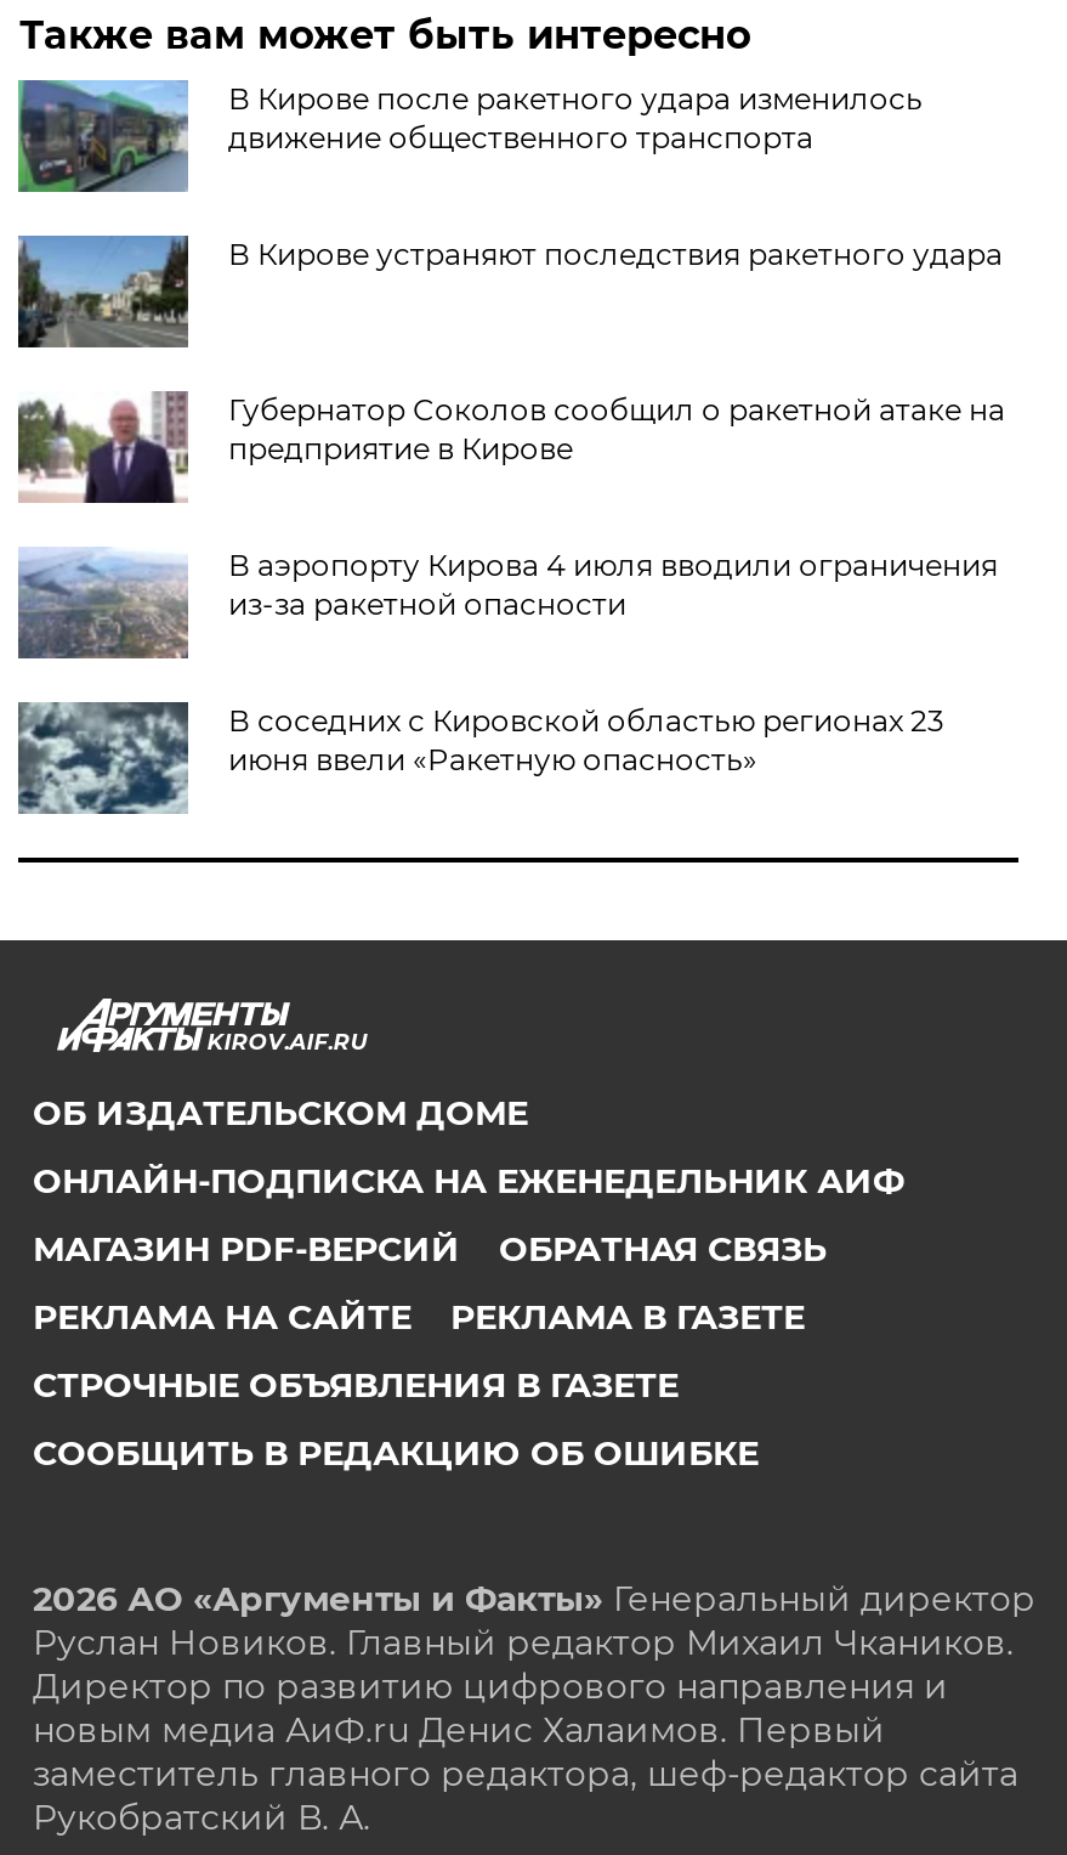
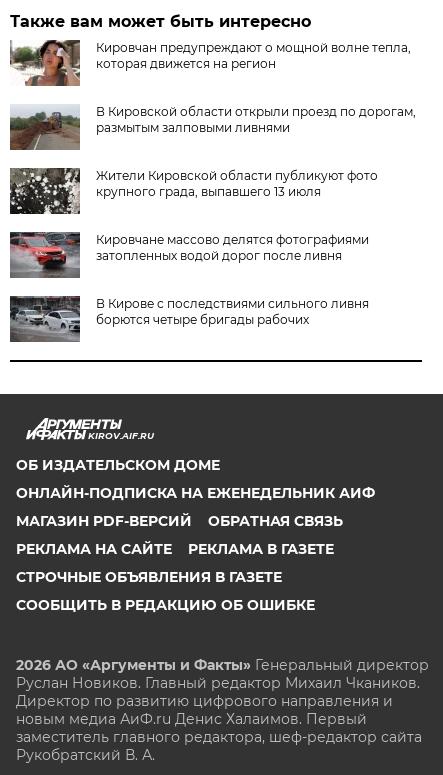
- [image]
- В Кирове после ракетного удара изменилось
- движение общественного транспорта
+ [image]
+ Кировчан предупреждают о мощной волне тепла,
+ которая движется на регион

- [image]
- В Кирове устраняют последствия ракетного удара
+ [image]
+ В Кировской области открыли проезд по дорогам,
+ размытым залповыми ливнями

- [image]
- Губернатор Соколов сообщил о ракетной атаке на
- предприятие в Кирове
+ [image]
+ Жители Кировской области публикуют фото
+ крупного града, выпавшего 13 июля

- [image]
- В аэропорту Кирова 4 июля вводили ограничения
- из-за ракетной опасности
+ [image]
+ Кировчане массово делятся фотографиями
+ затопленных водой дорог после ливня

- [image]
- В соседних с Кировской областью регионах 23
- июня ввели «Ракетную опасность»
+ [image]
+ В Кирове с последствиями сильного ливня
+ борются четыре бригады рабочих
